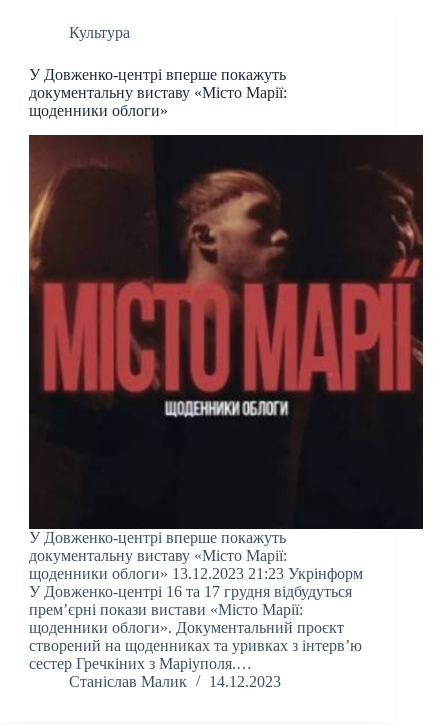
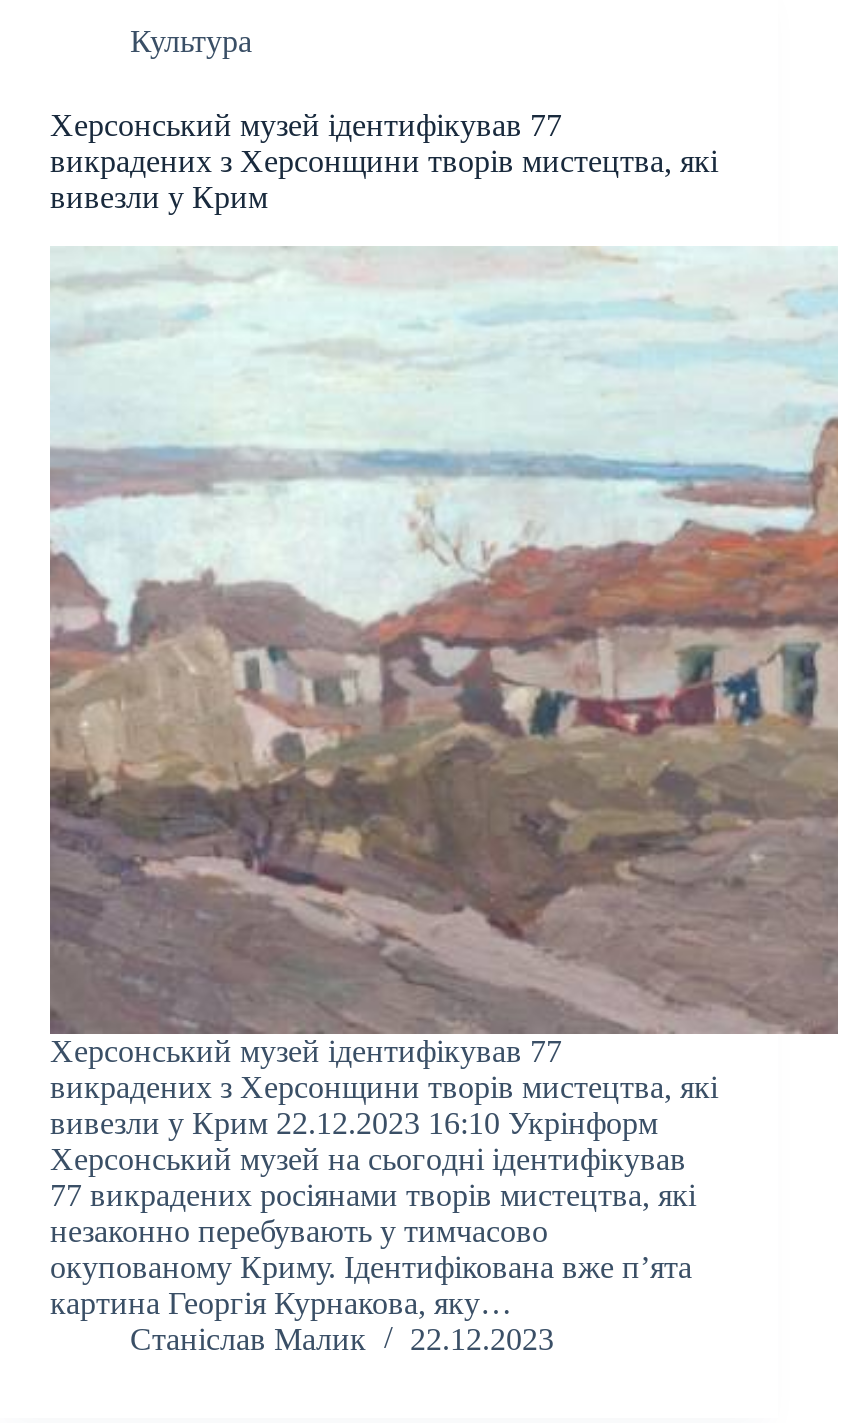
- У Довженко-центрі вперше покажуть
- документальну виставу «Місто Марії:
- щоденники облоги»
+ Херсонський музей ідентифікував 77
+ викрадених з Херсонщини творів мистецтва, які
+ вивезли у Крим

- [image]
- У Довженко-центрі вперше покажуть
- документальну виставу «Місто Марії:
- щоденники облоги» 13.12.2023 21:23 Укрінформ
- У Довженко-центрі 16 та 17 грудня відбудуться
- прем’єрні покази вистави «Місто Марії:
- щоденники облоги». Документальний проєкт
- створений на щоденниках та уривках з інтерв’ю
- сестер Гречкіних з Маріуполя.…
+ [image]
+ Херсонський музей ідентифікував 77
+ викрадених з Херсонщини творів мистецтва, які
+ вивезли у Крим 22.12.2023 16:10 Укрінформ
+ Херсонський музей на сьогодні ідентифікував
+ 77 викрадених росіянами творів мистецтва, які
+ незаконно перебувають у тимчасово
+ окупованому Криму. Ідентифікована вже п’ята
+ картина Георгія Курнакова, яку…

- Станіслав Малик 14.12.2023
+ Станіслав Малик 22.12.2023
